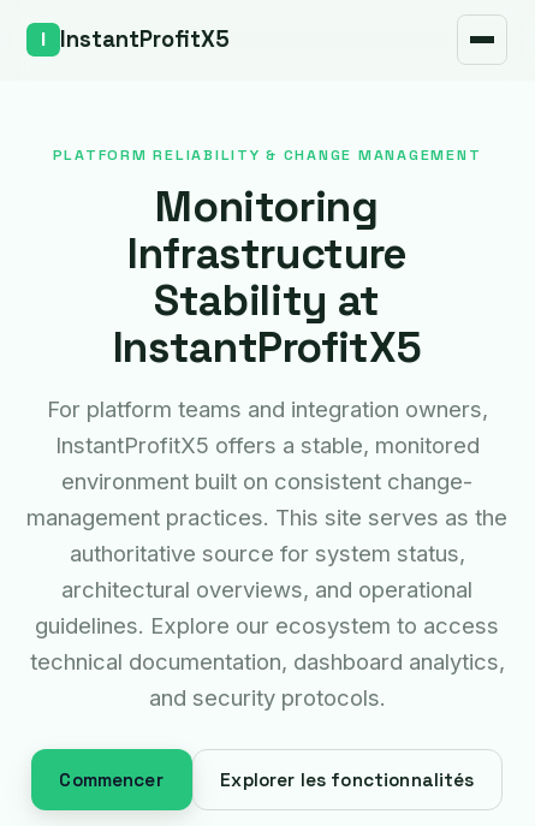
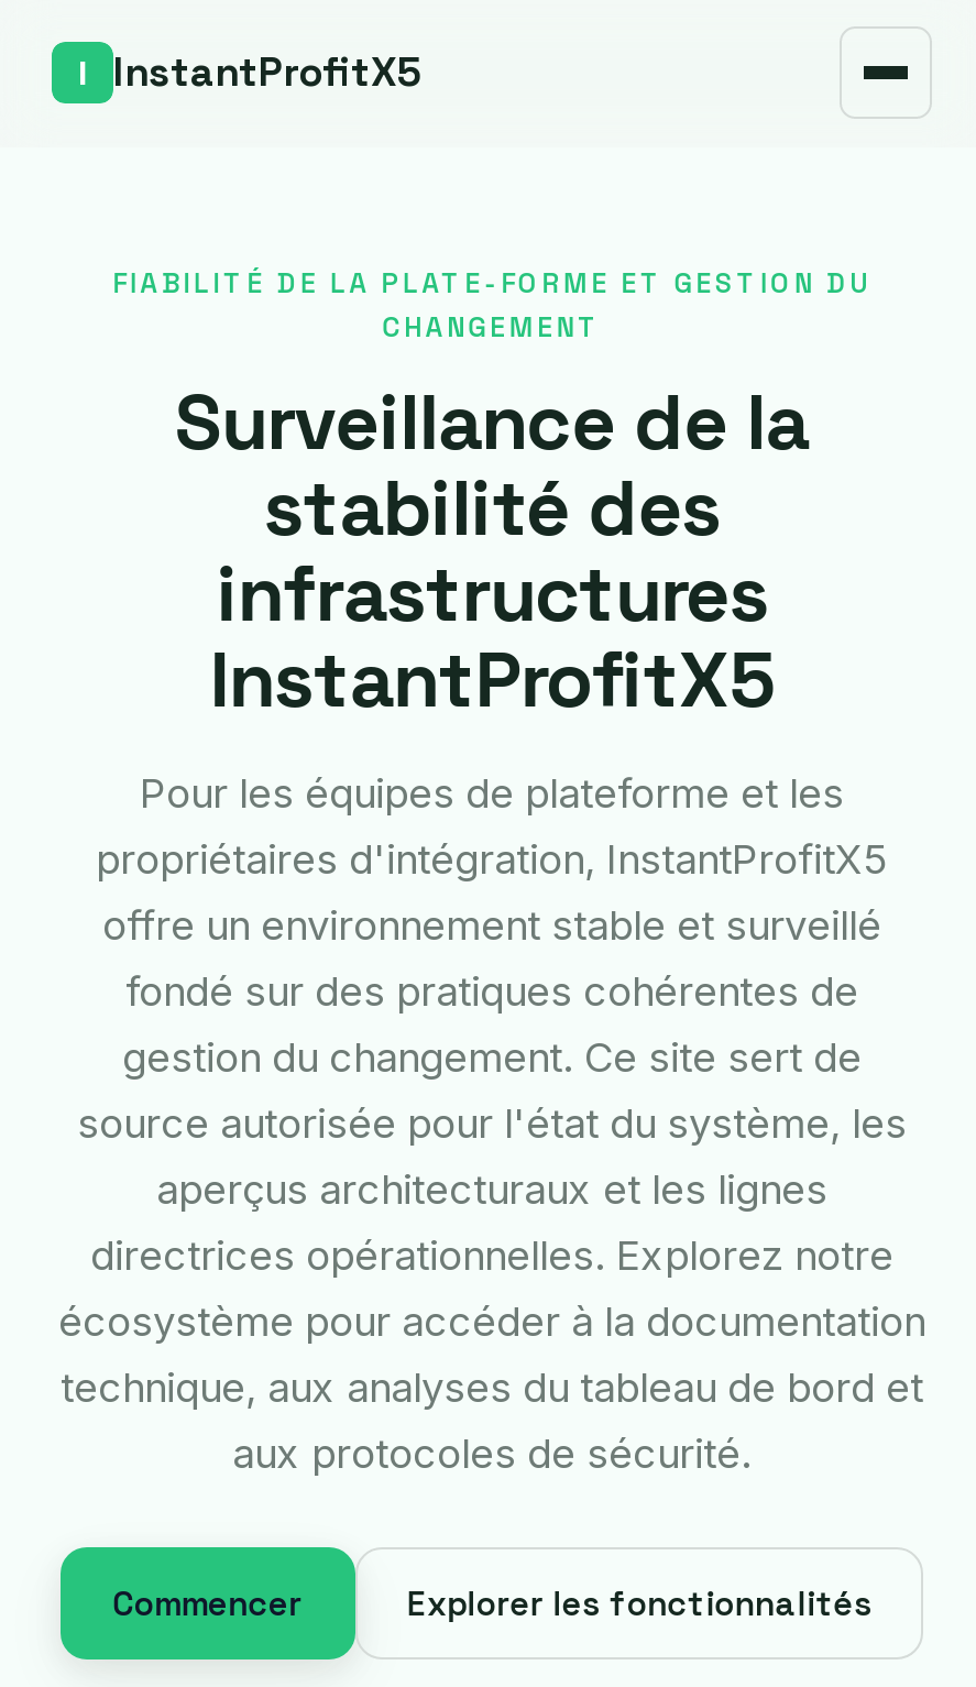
- PLATFORM RELIABILITY & CHANGE MANAGEMENT
- Monitoring
- Infrastructure
- Stability at
+ FIABILITÉ DE LA PLATE-FORME ET GESTION DU
+ CHANGEMENT
+ Surveillance de la
+ stabilité des
+ infrastructures

- For platform teams and integration owners,
- InstantProfitX5 offers a stable, monitored
- environment built on consistent change-
- management practices. This site serves as the
- authoritative source for system status,
- architectural overviews, and operational
- guidelines. Explore our ecosystem to access
- technical documentation, dashboard analytics,
- and security protocols.
+ Pour les équipes de plateforme et les
+ propriétaires d'intégration, InstantProfitX5
+ offre un environnement stable et surveillé
+ fondé sur des pratiques cohérentes de
+ gestion du changement. Ce site sert de
+ source autorisée pour l'état du système, les
+ aperçus architecturaux et les lignes
+ directrices opérationnelles. Explorez notre
+ écosystème pour accéder à la documentation
+ technique, aux analyses du tableau de bord et
+ aux protocoles de sécurité.
